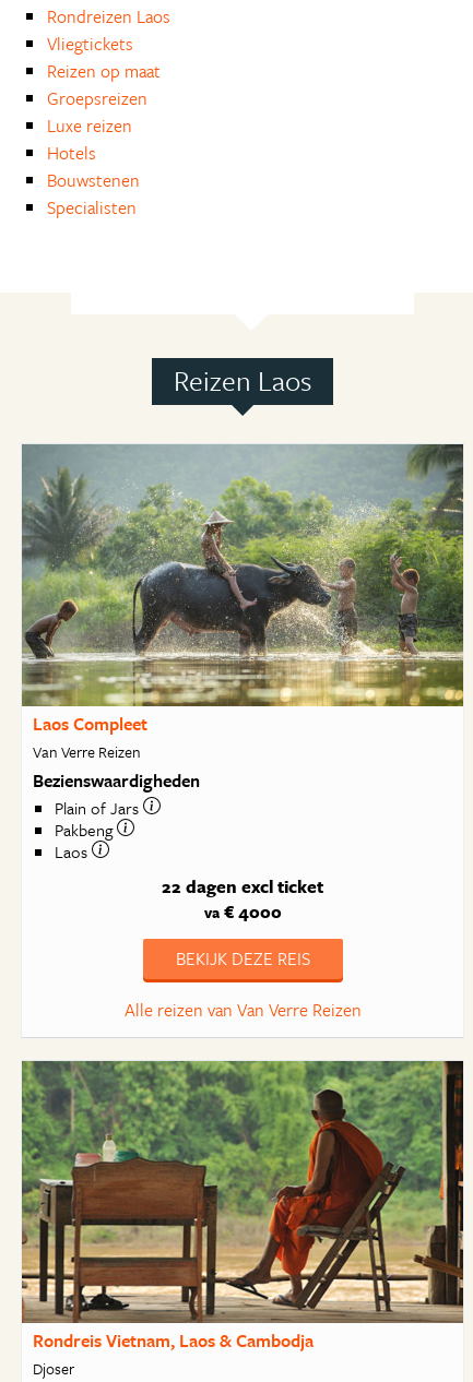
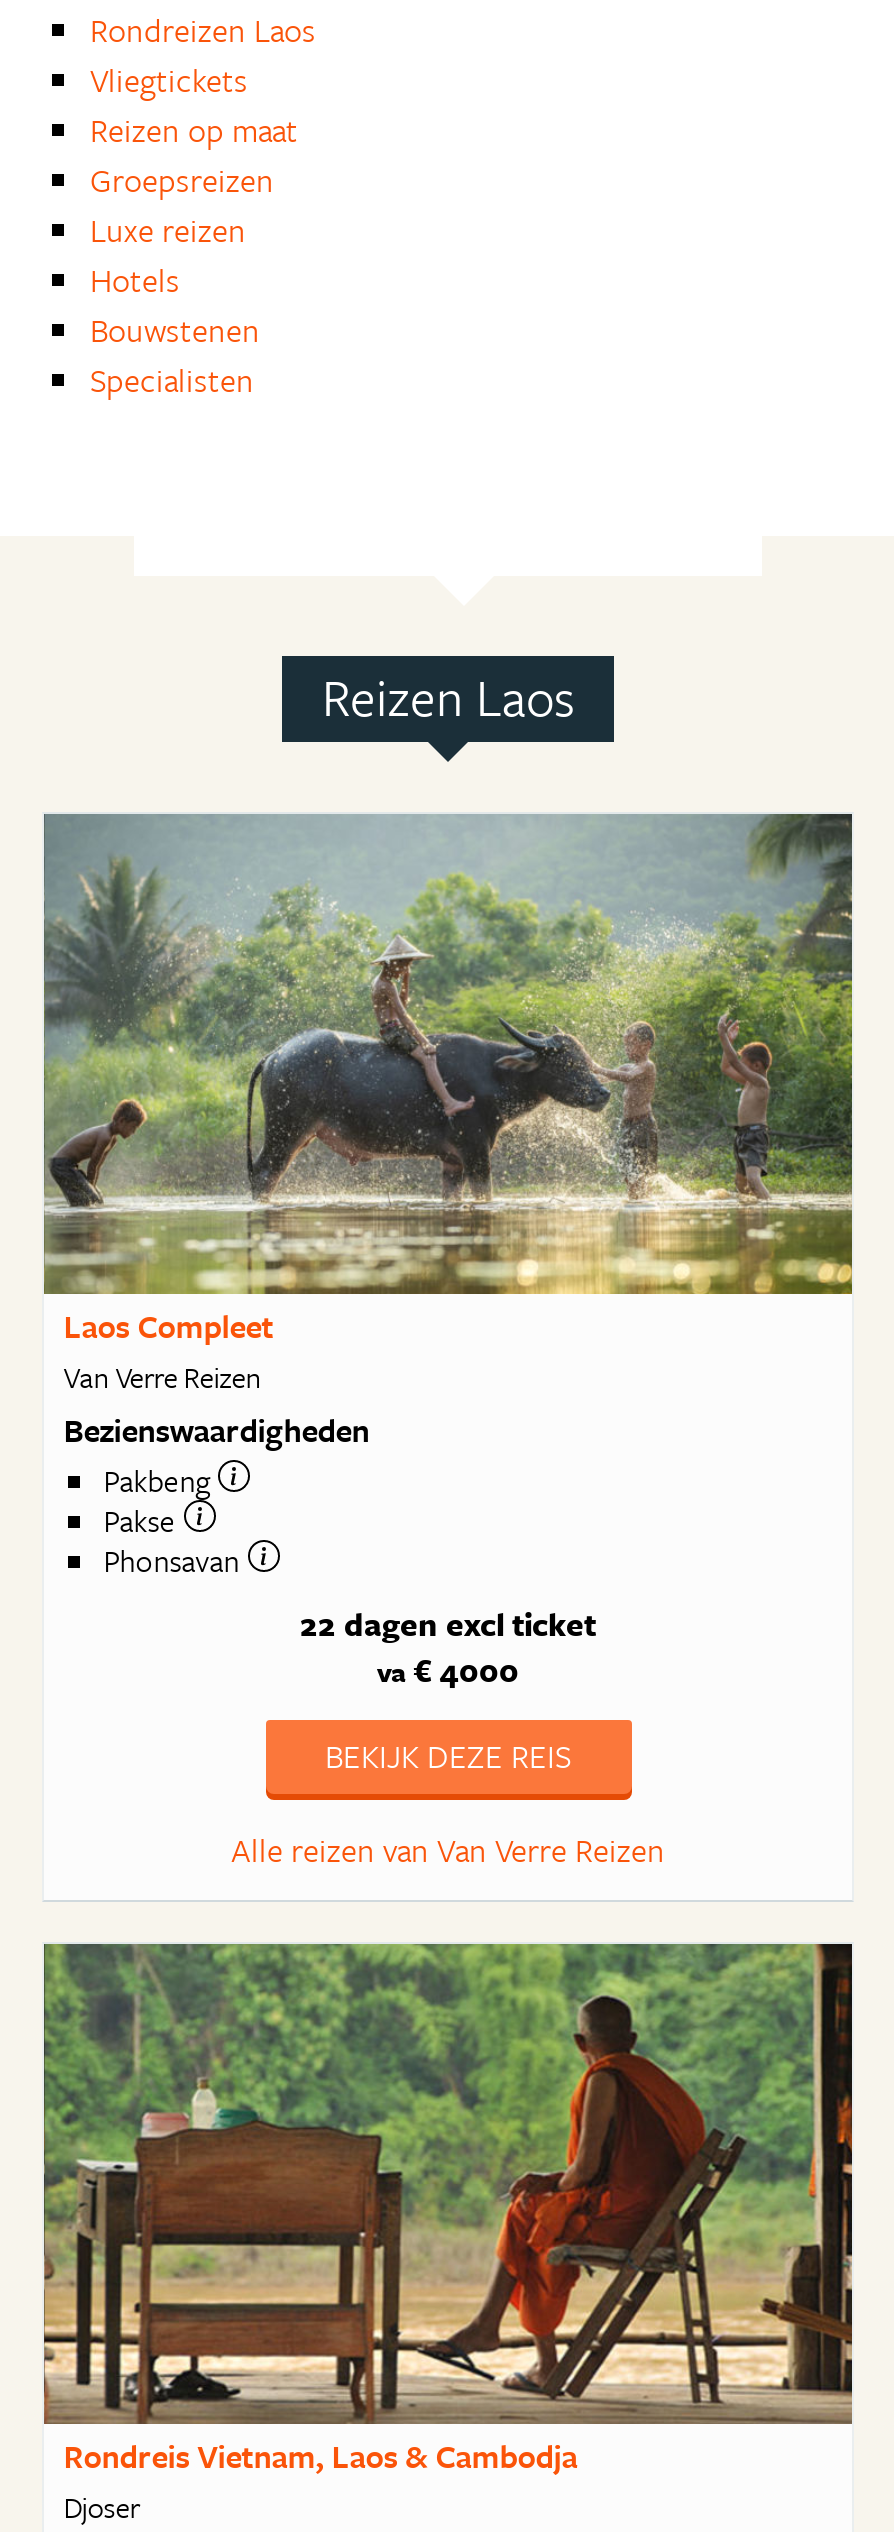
- Plain of Jars

moved up: Pakbeng

- Laos
+ Pakse
+ Phonsavan
